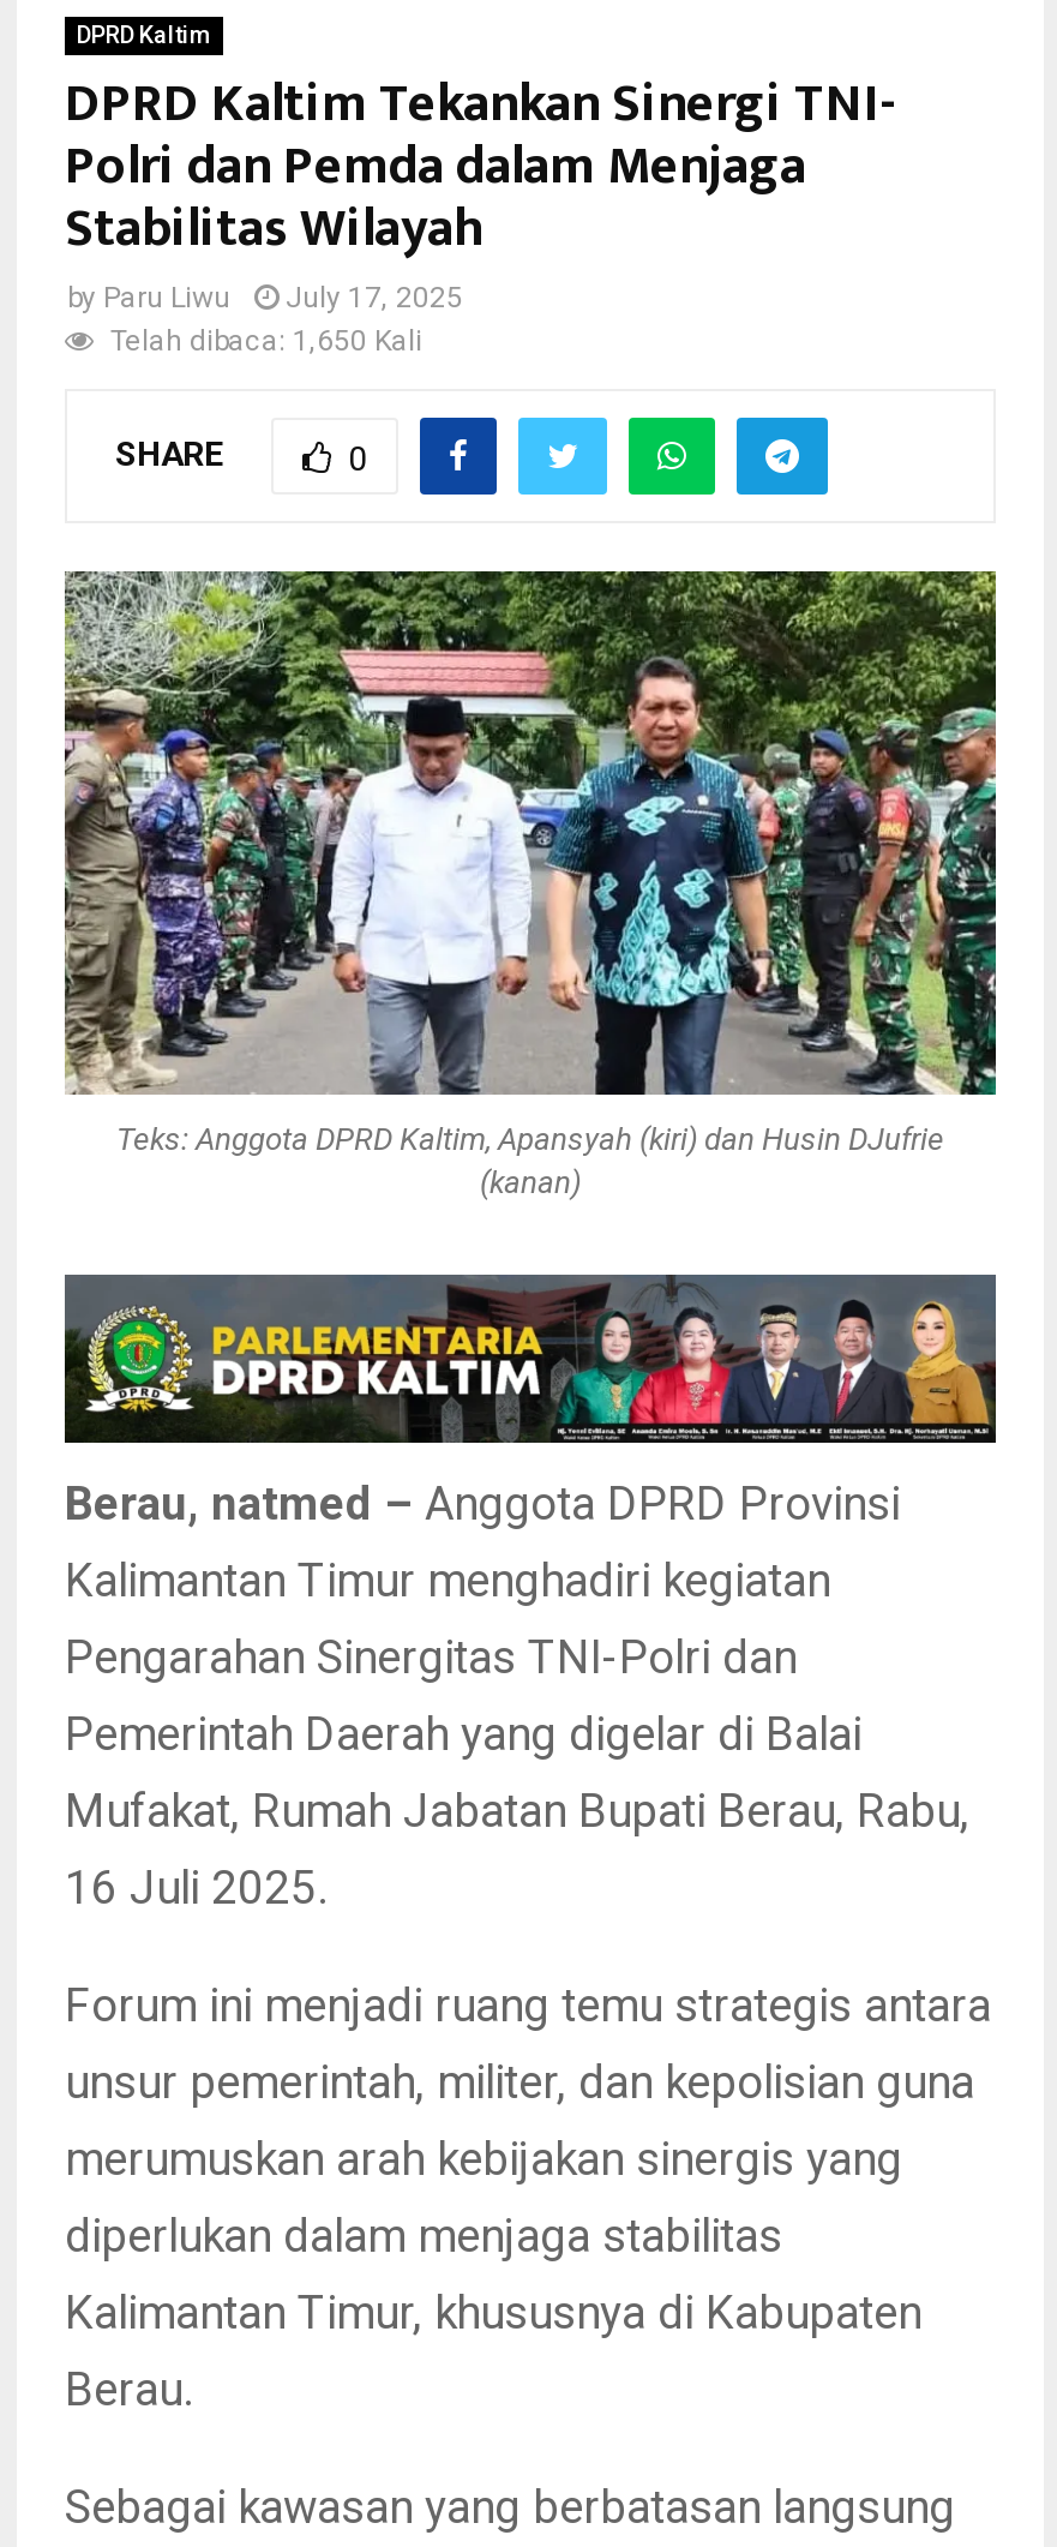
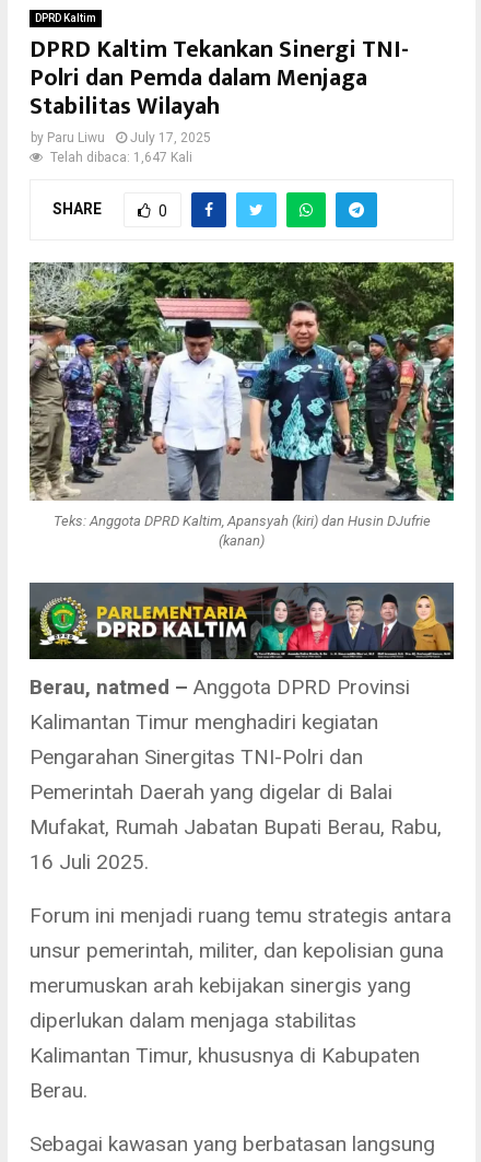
- Telah dibaca: 1,650 Kali
+ Telah dibaca: 1,647 Kali
